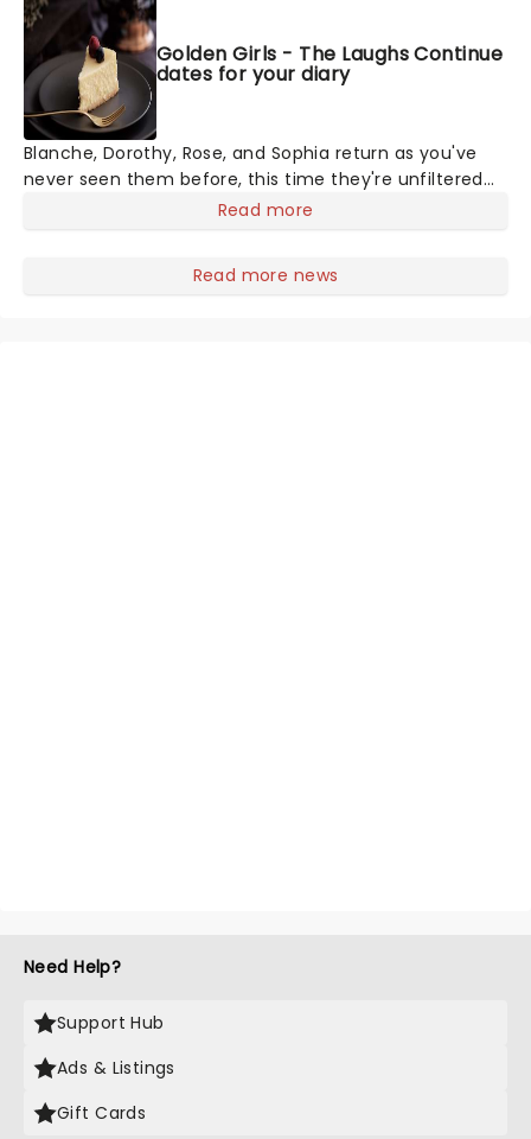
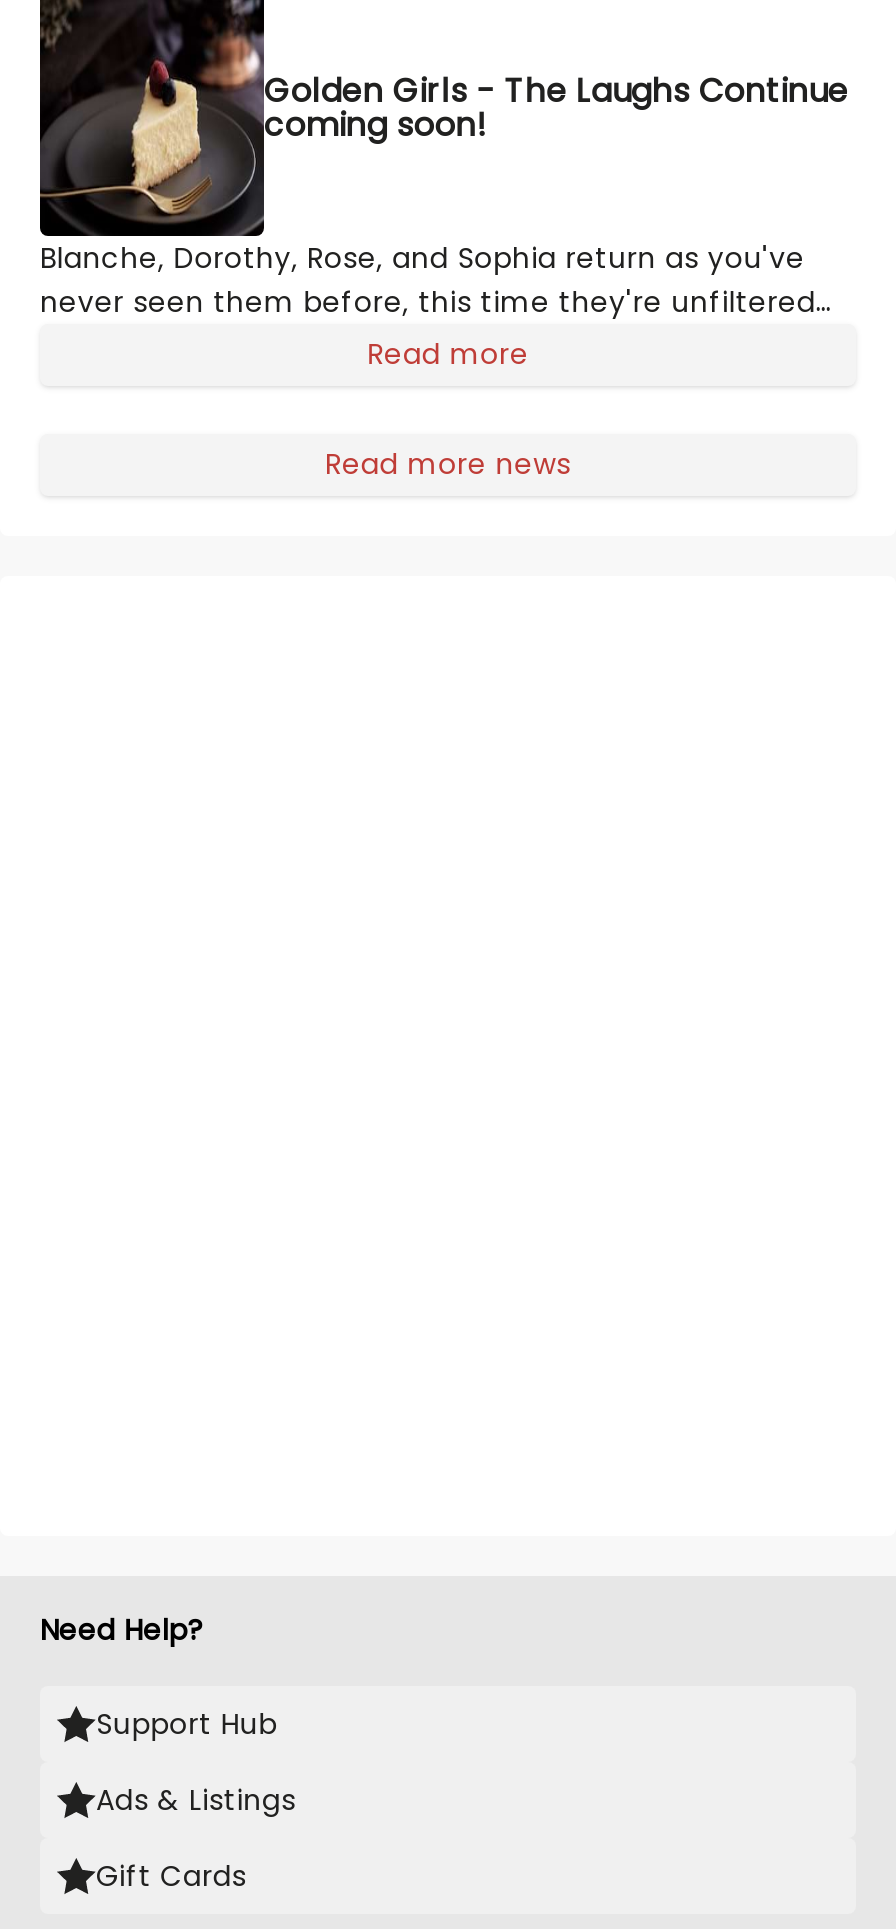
- dates for your diary
+ coming soon!
